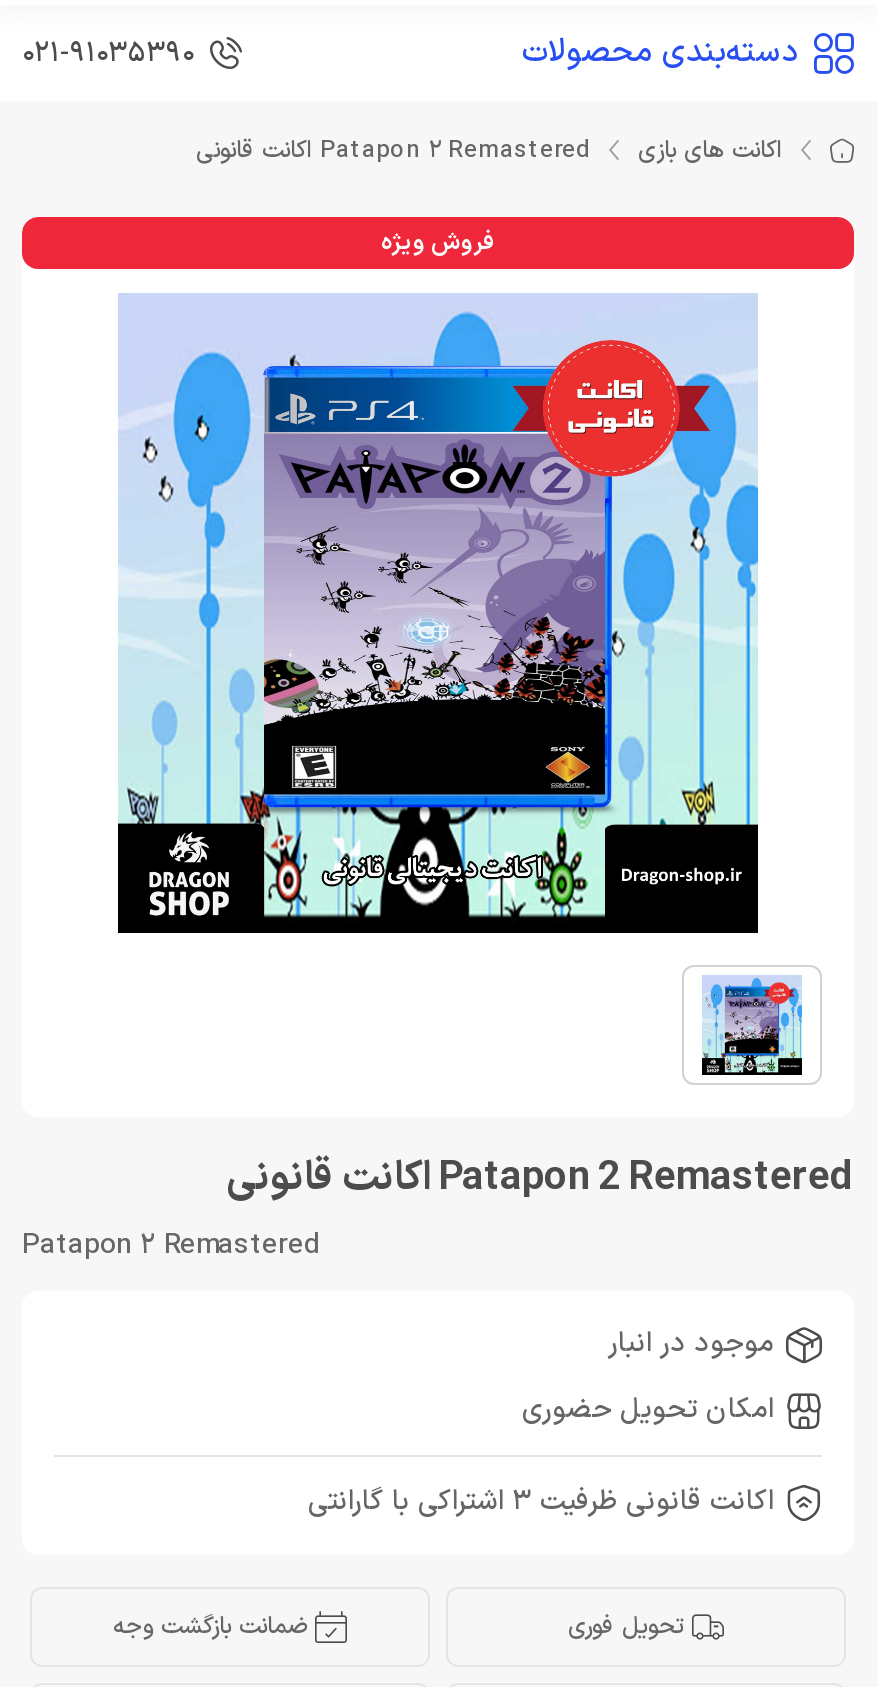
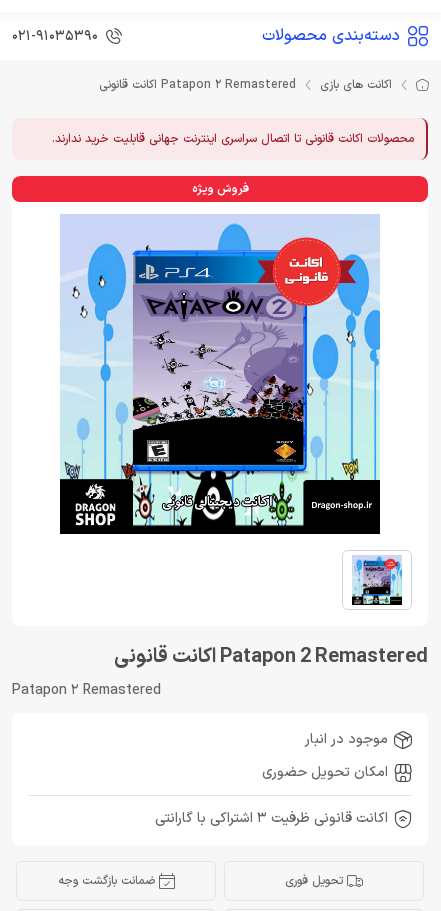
+ محصولات اکانت قانونی تا اتصال سراسری اینترنت جهانی قابلیت خرید ندارند.
